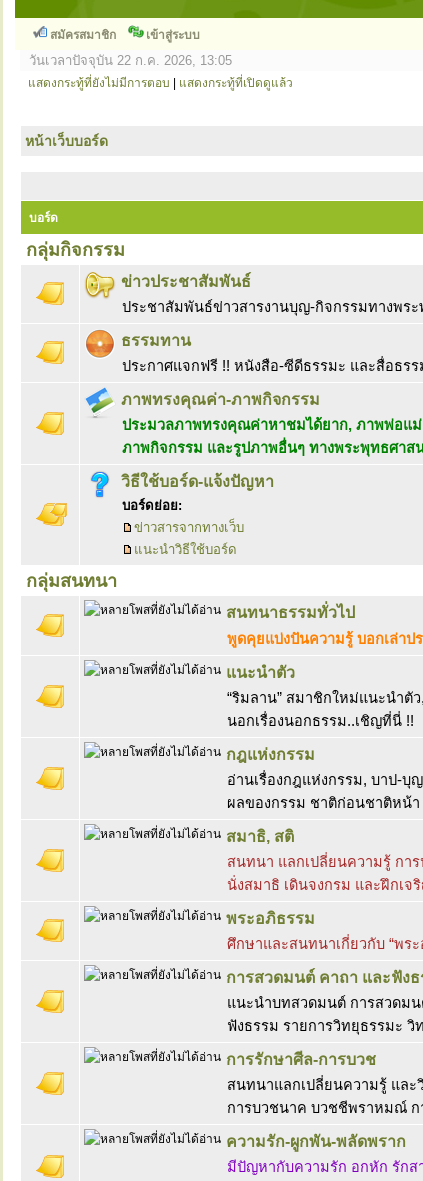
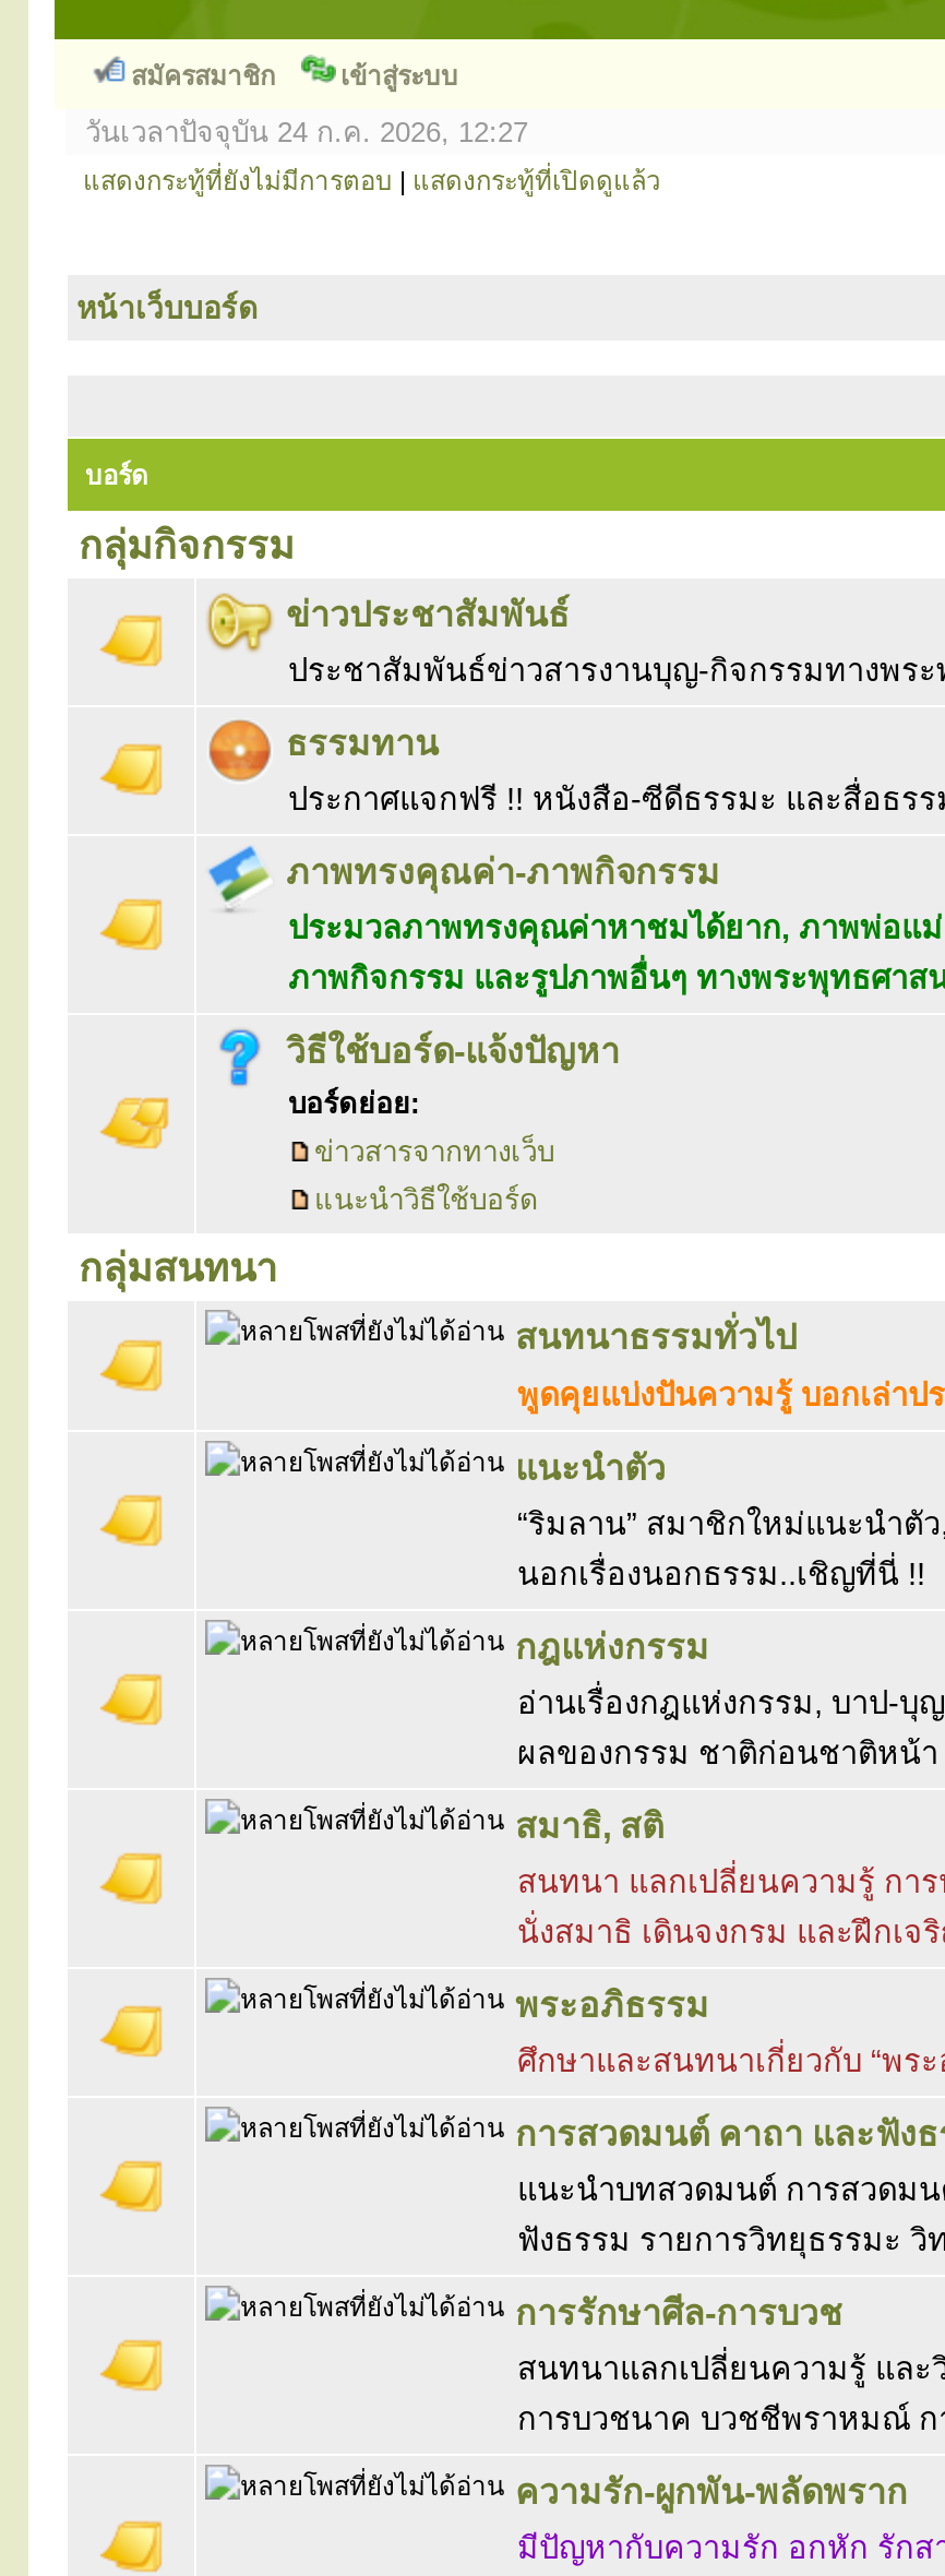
- วันเวลาปัจจุบัน 22 ก.ค. 2026, 13:05
+ วันเวลาปัจจุบัน 24 ก.ค. 2026, 12:27
